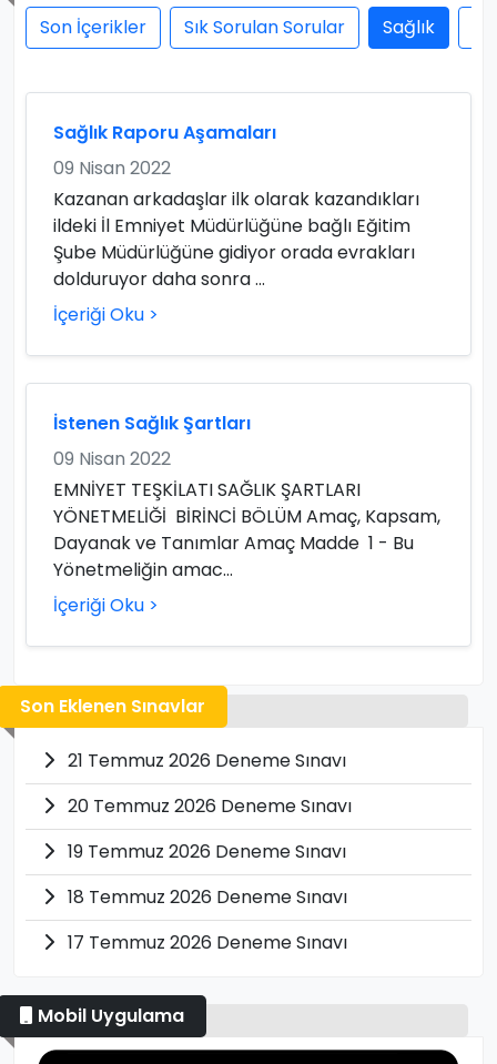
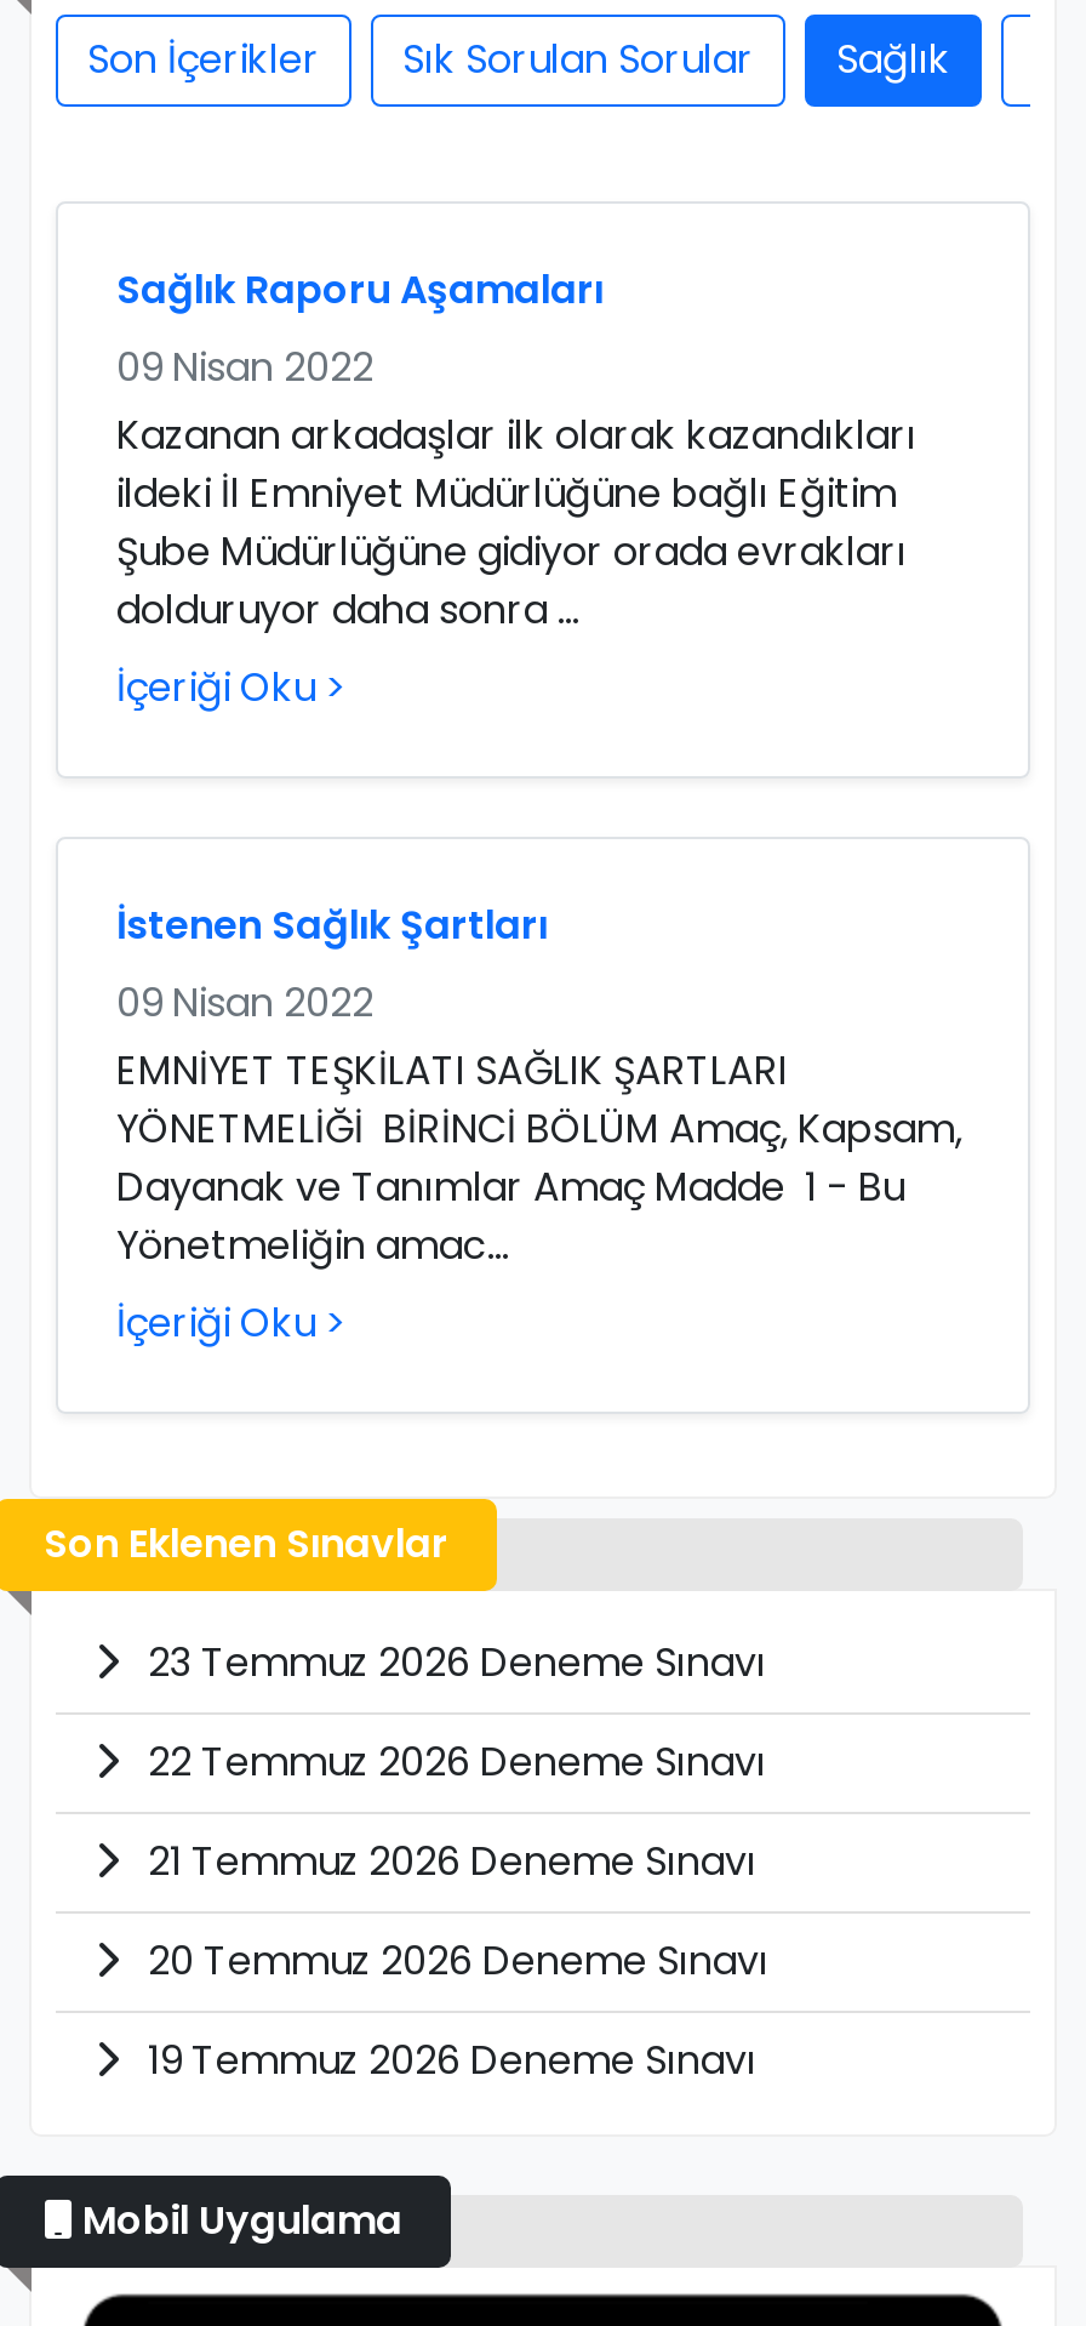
+ 23 Temmuz 2026 Deneme Sınavı
+ 22 Temmuz 2026 Deneme Sınavı

moved down: 21 Temmuz 2026 Deneme Sınavı | 20 Temmuz 2026 Deneme Sınavı | 19 Temmuz 2026 Deneme Sınavı

- 18 Temmuz 2026 Deneme Sınavı
- 17 Temmuz 2026 Deneme Sınavı
